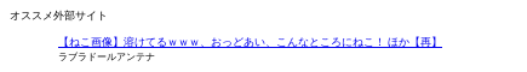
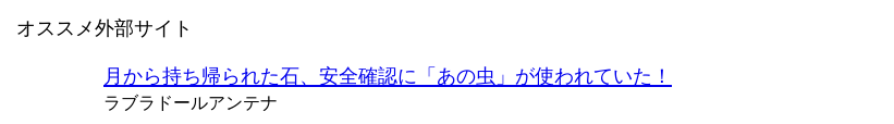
- 【ねこ画像】溶けてるｗｗｗ、おっどあい、こんなところにねこ！ ほか【再】
+ 月から持ち帰られた石、安全確認に「あの虫」が使われていた！
